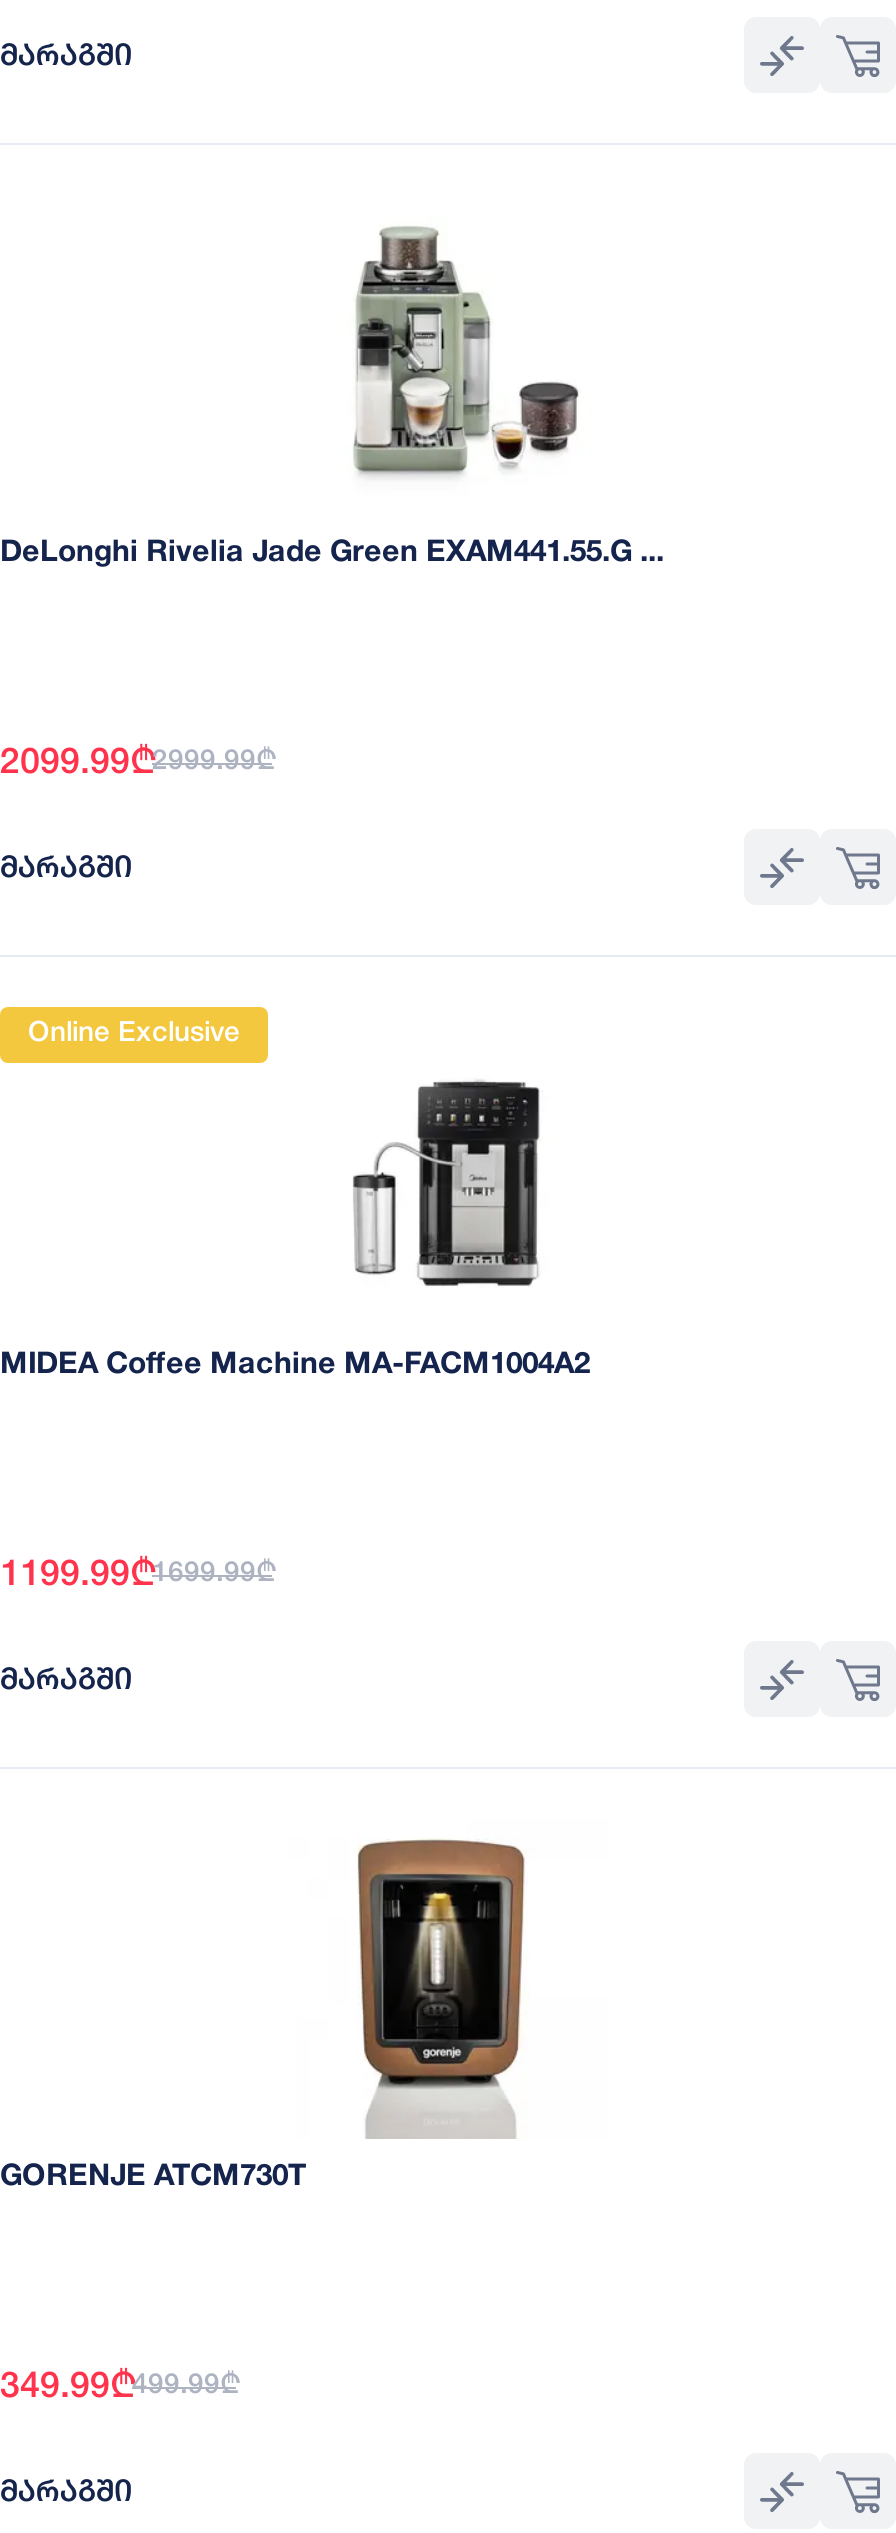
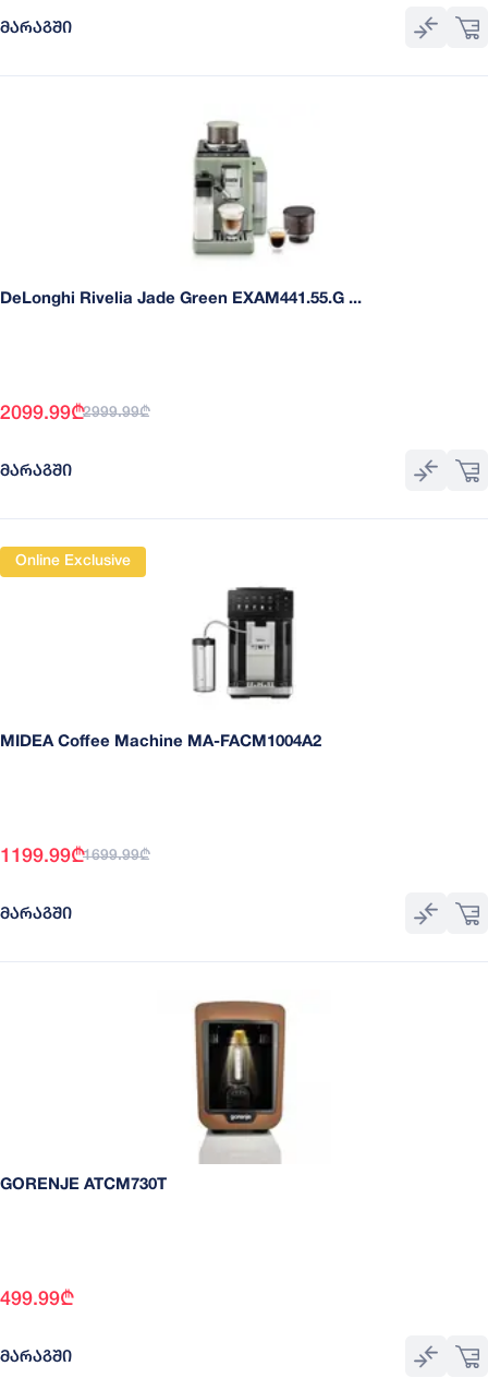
- 349.99₾499.99₾
+ 499.99₾
